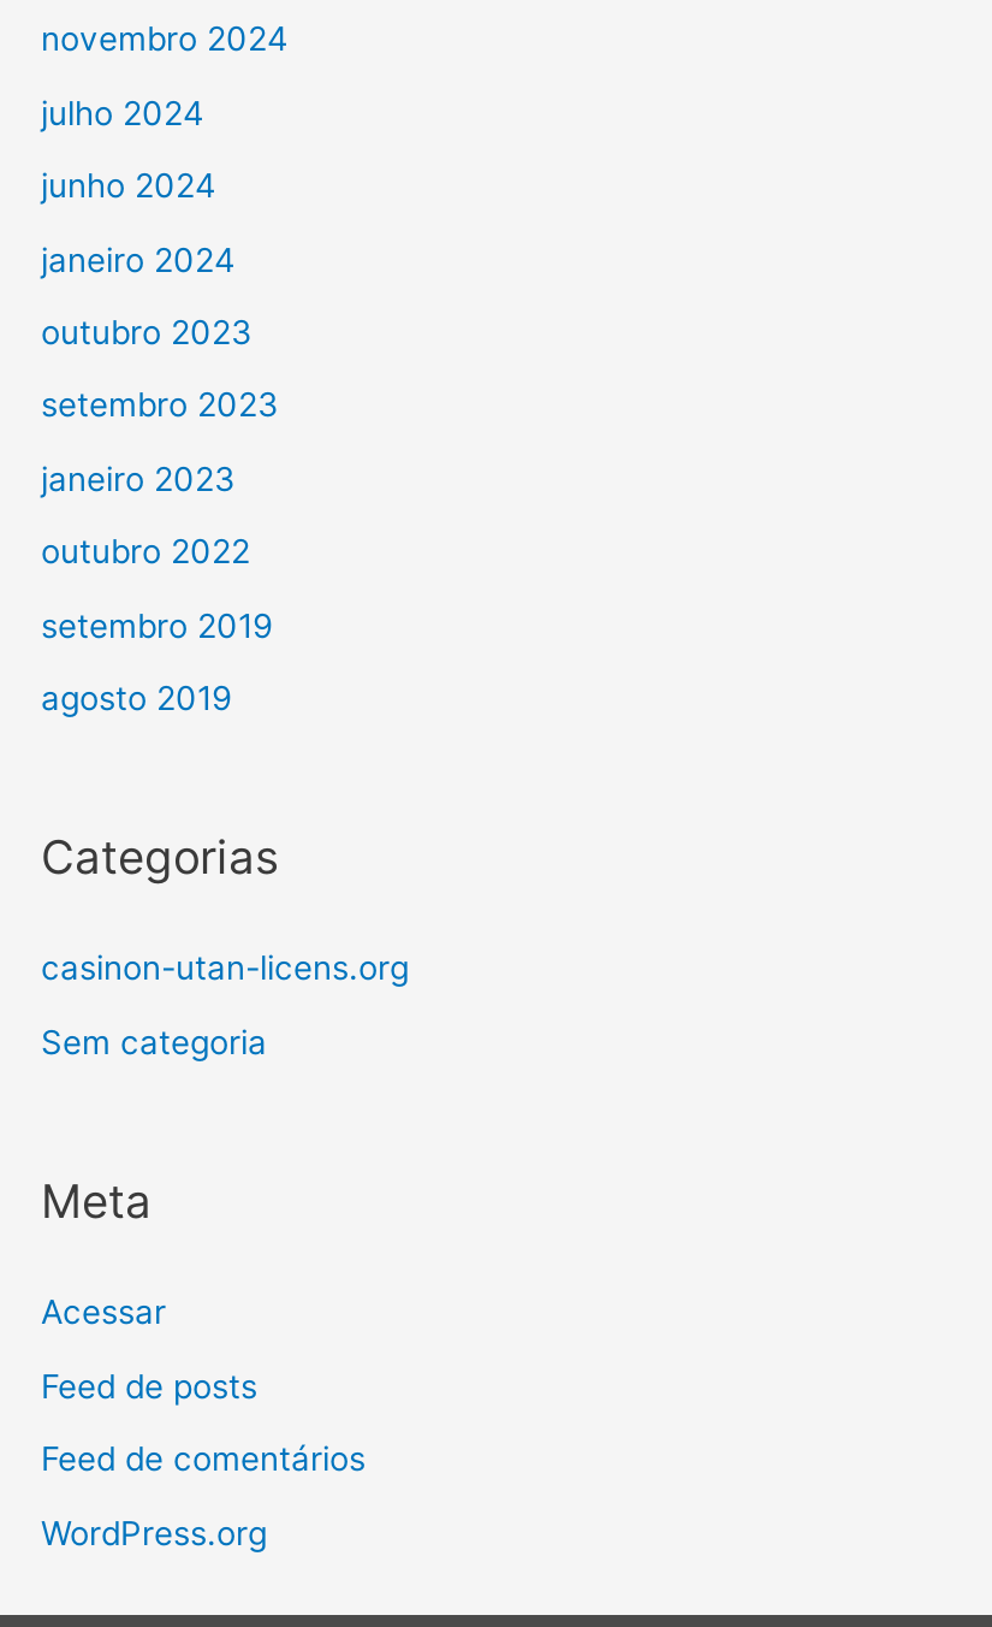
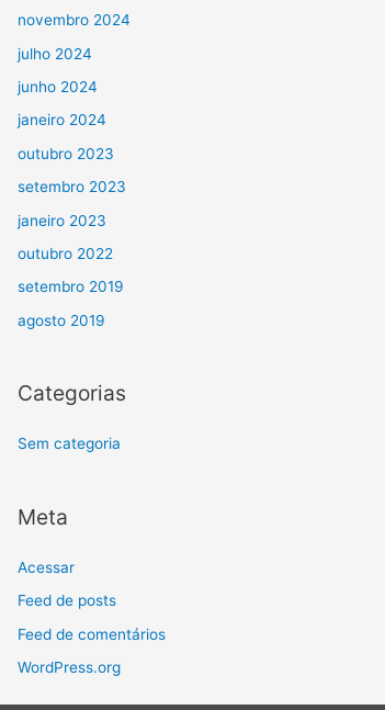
- casinon-utan-licens.org
